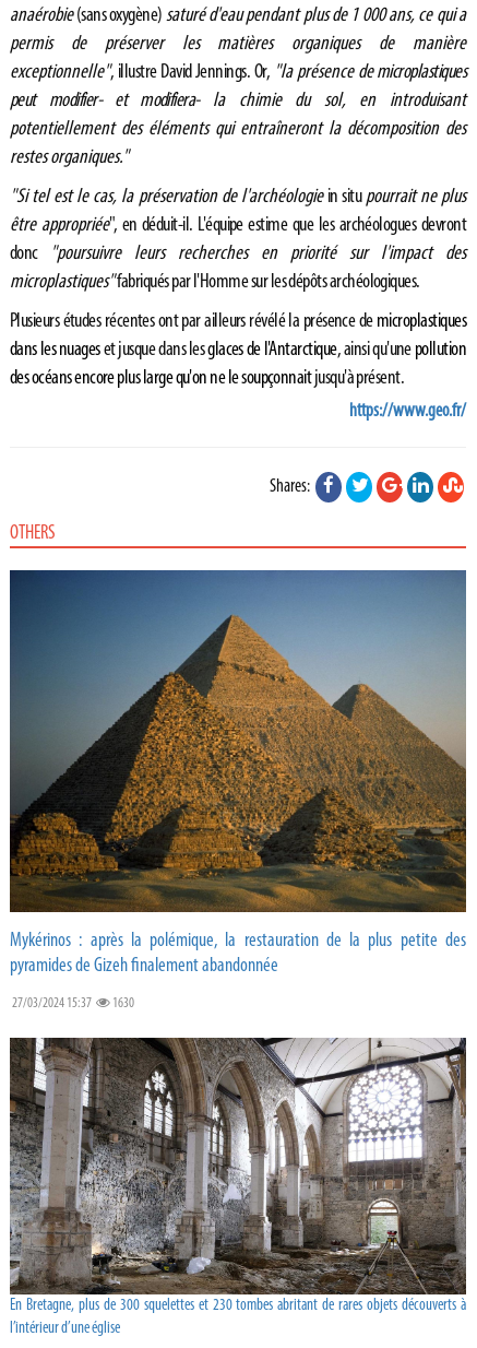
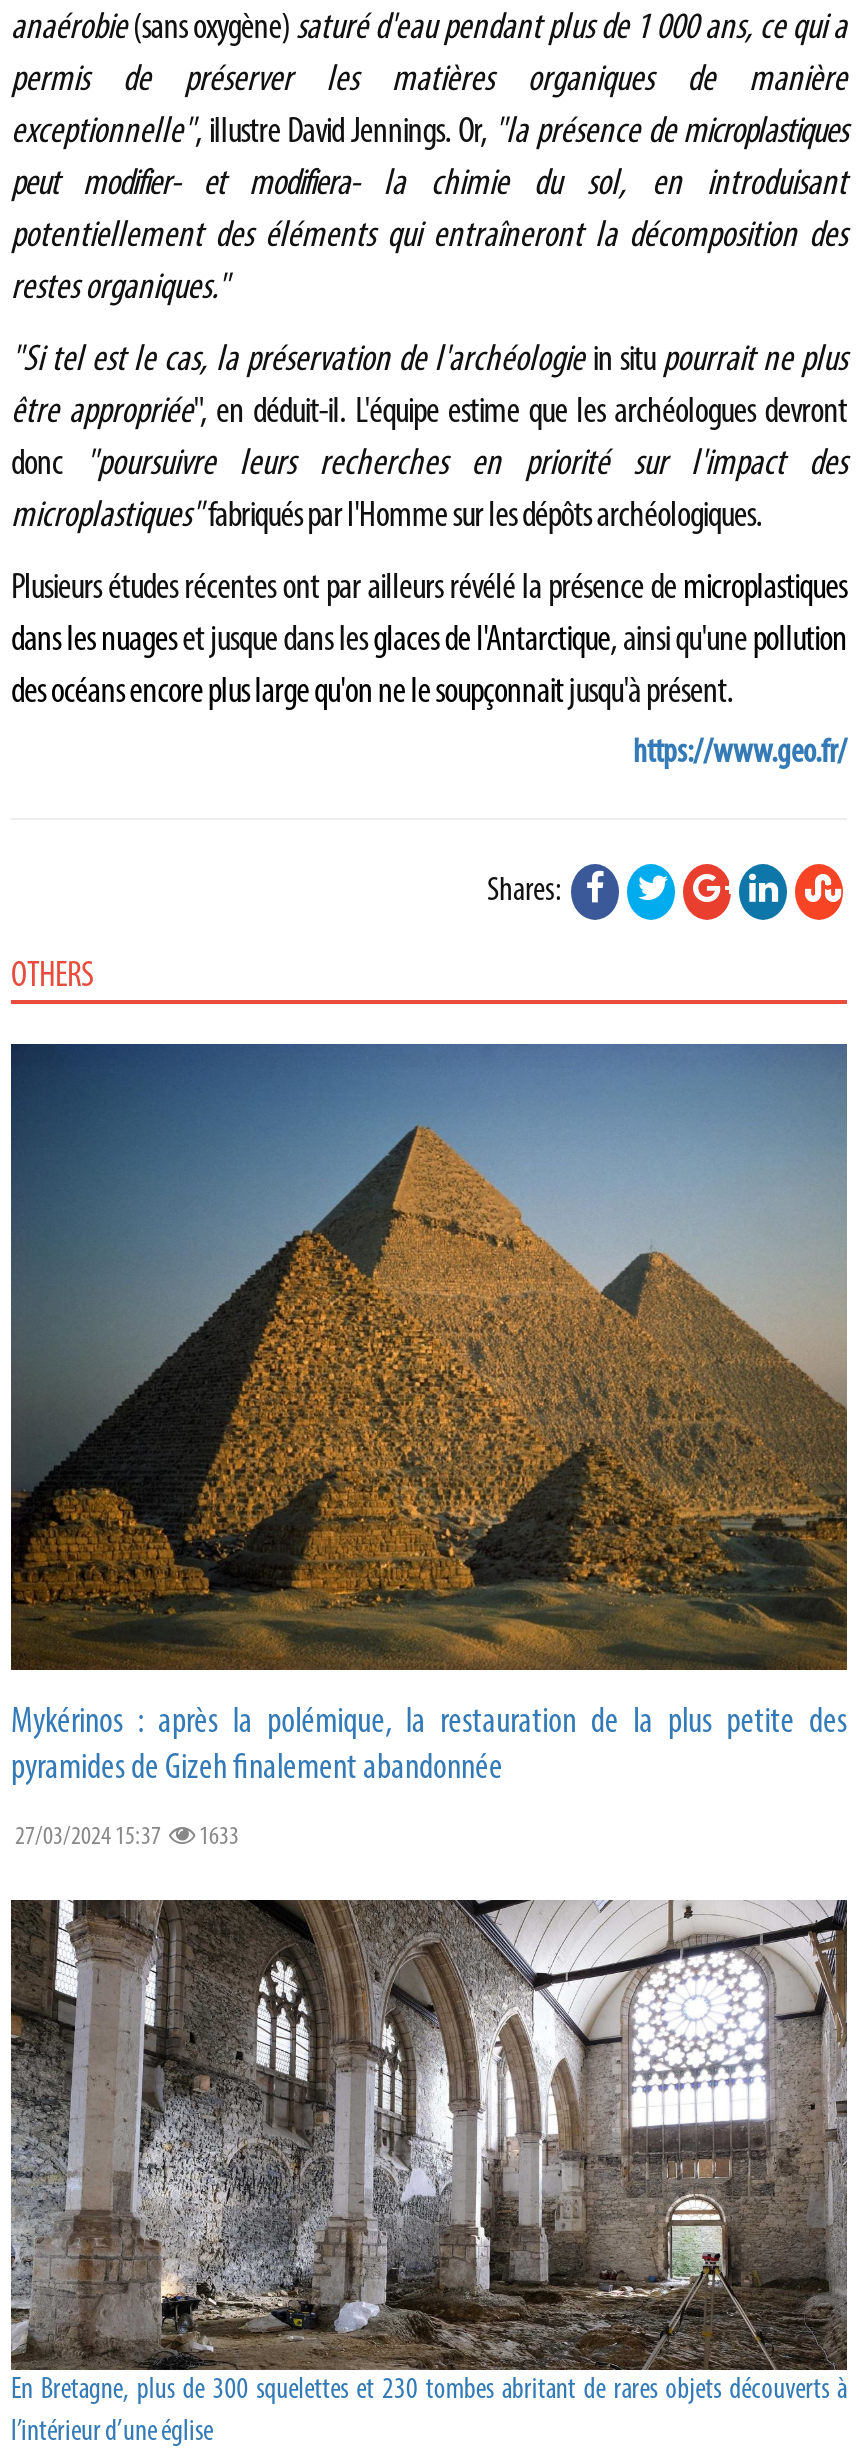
- 27/03/2024 15:37 1630
+ 27/03/2024 15:37 1633
